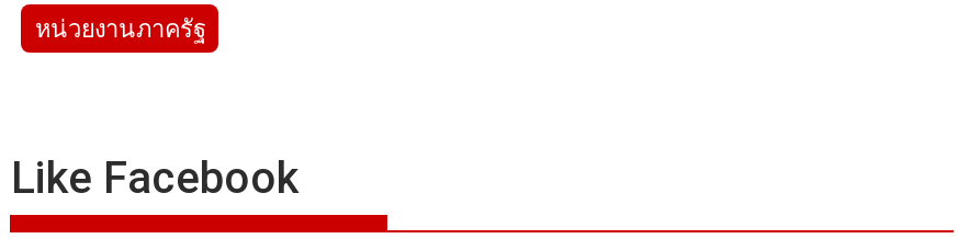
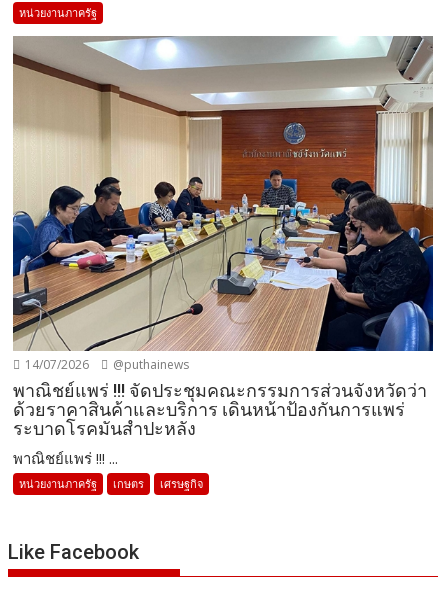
+ [image]
+ 14/07/2026
+ @puthainews
+ พาณิชย์แพร่ !!! จัดประชุมคณะกรรมการส่วนจังหวัดว่า
+ ด้วยราคาสินค้าและบริการ เดินหน้าป้องกันการแพร่
+ ระบาดโรคมันสำปะหลัง
+ พาณิชย์แพร่ !!! ...
+ หน่วยงานภาครัฐ
+ เกษตร
+ เศรษฐกิจ
